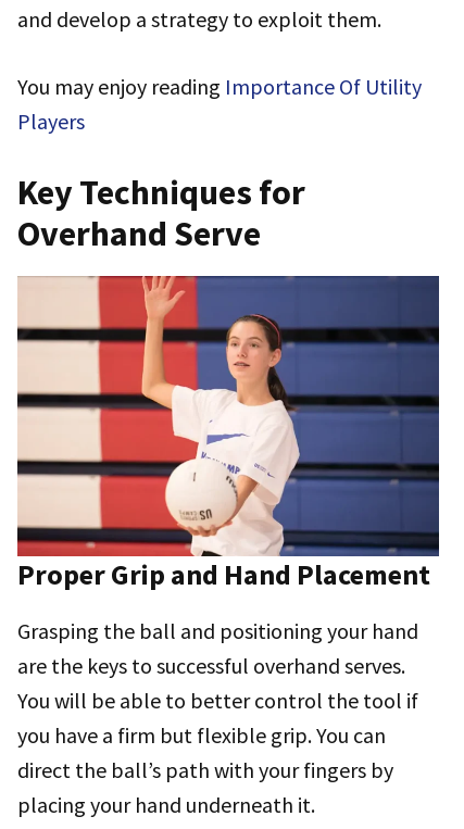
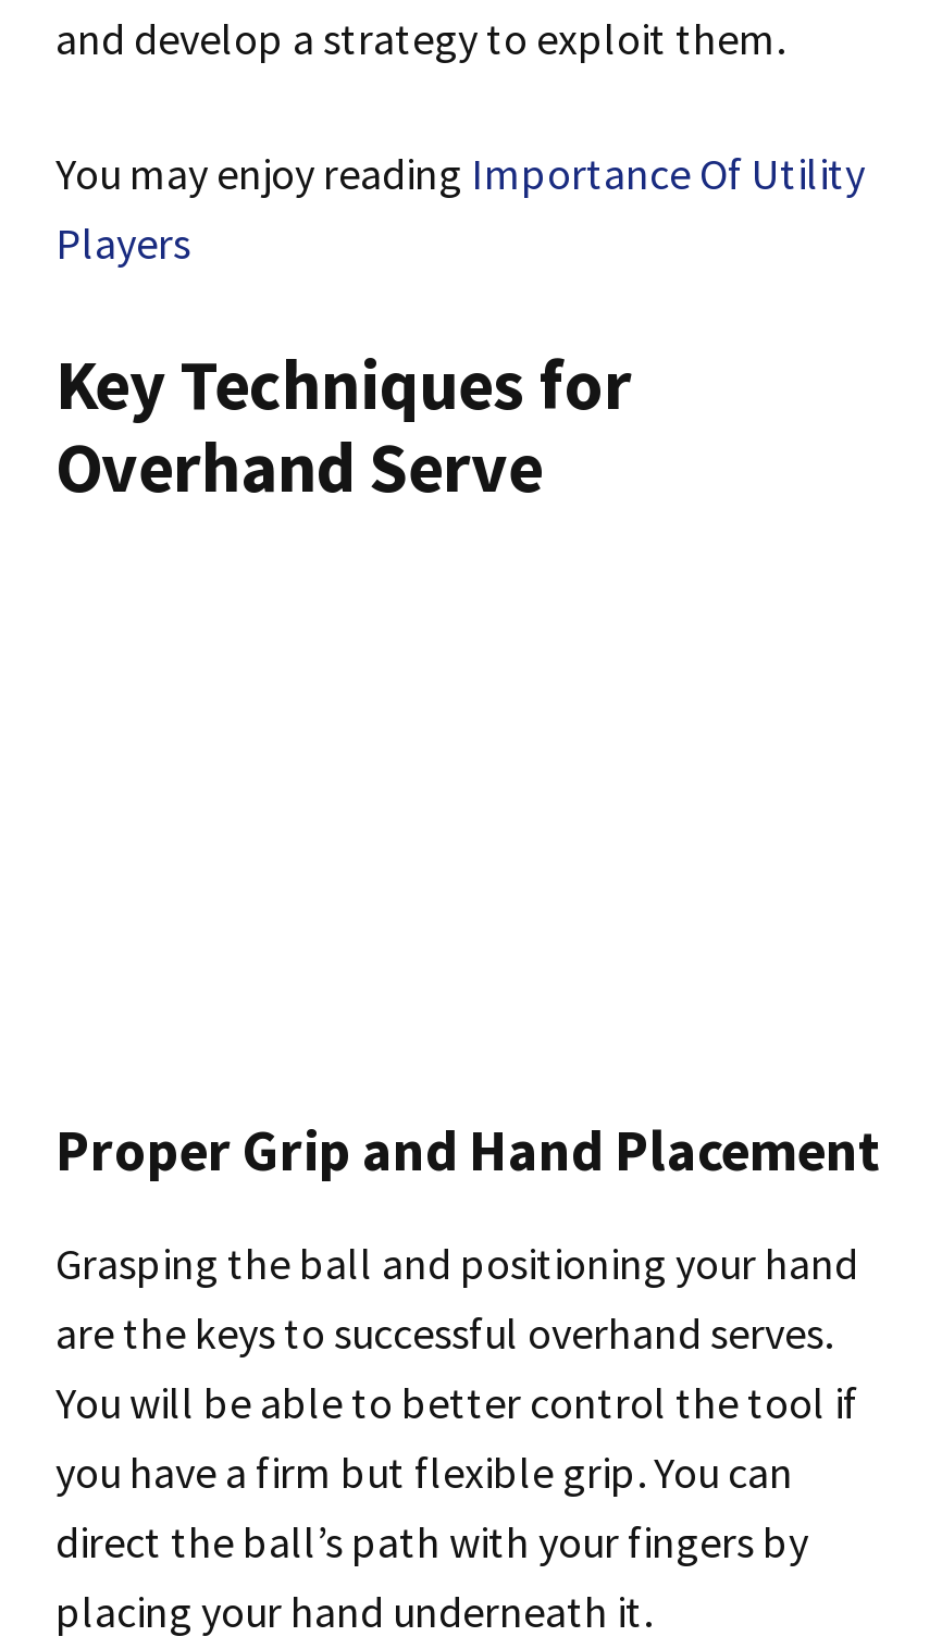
- [image]
